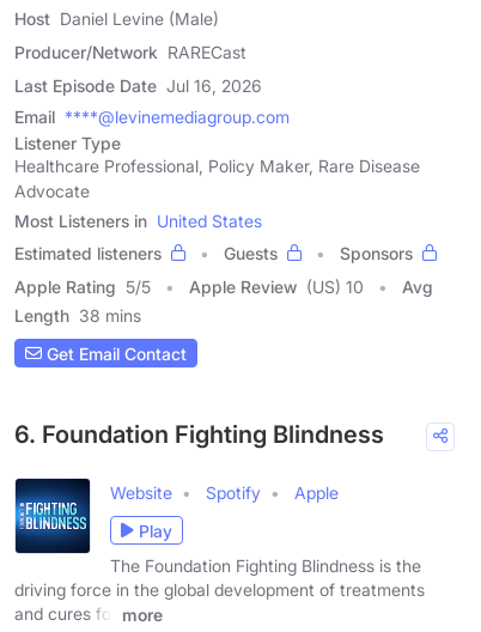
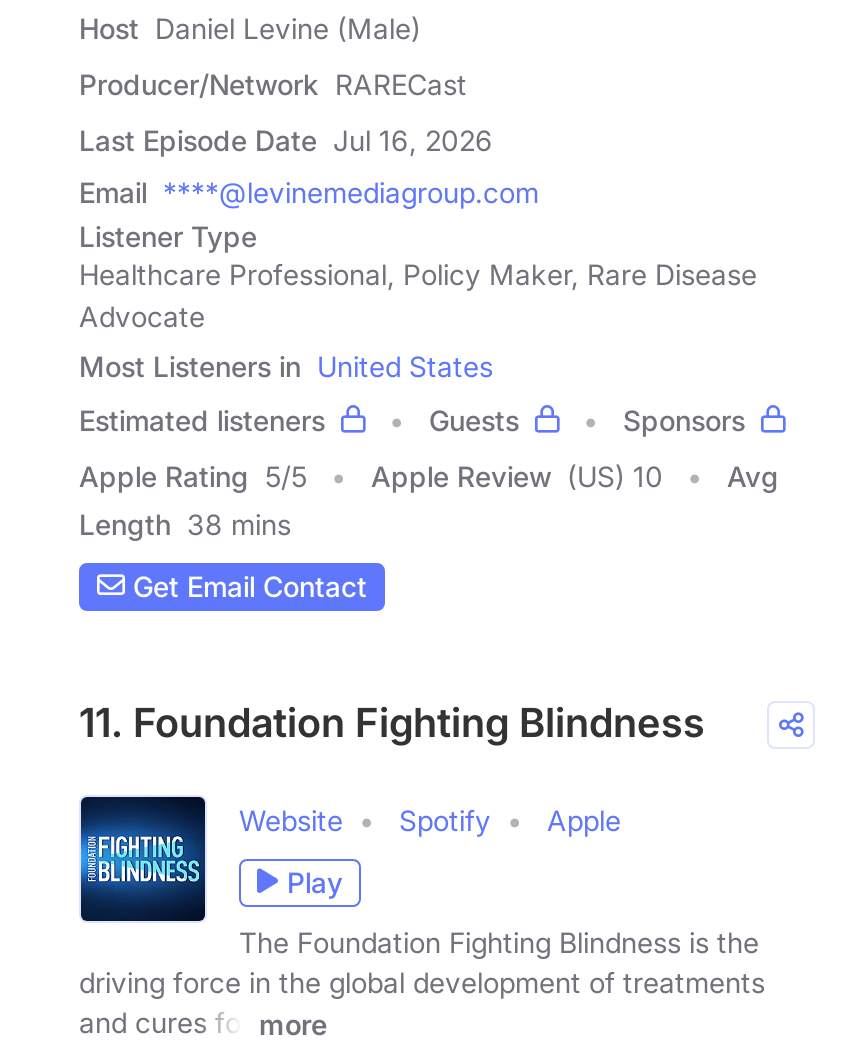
- 6. Foundation Fighting Blindness
+ 11. Foundation Fighting Blindness
